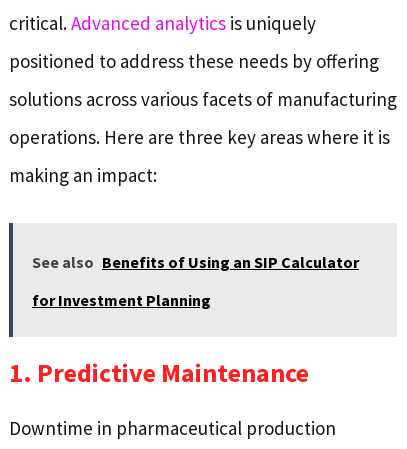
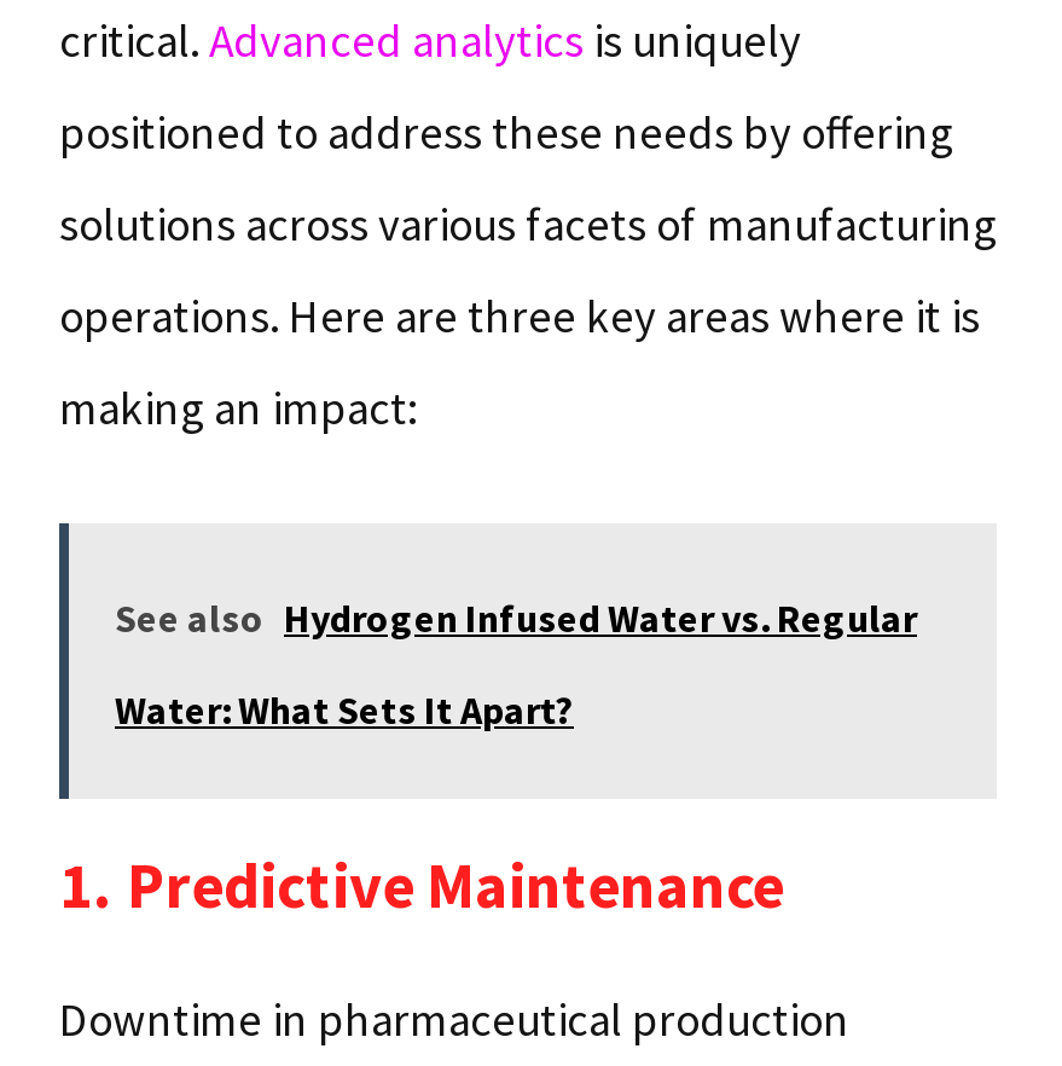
- See also Benefits of Using an SIP Calculator
+ See also Hydrogen Infused Water vs. Regular

- for Investment Planning
+ Water: What Sets It Apart?
